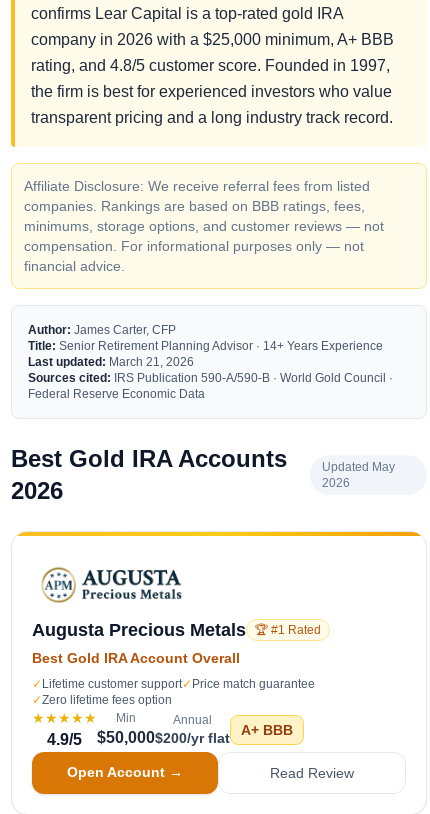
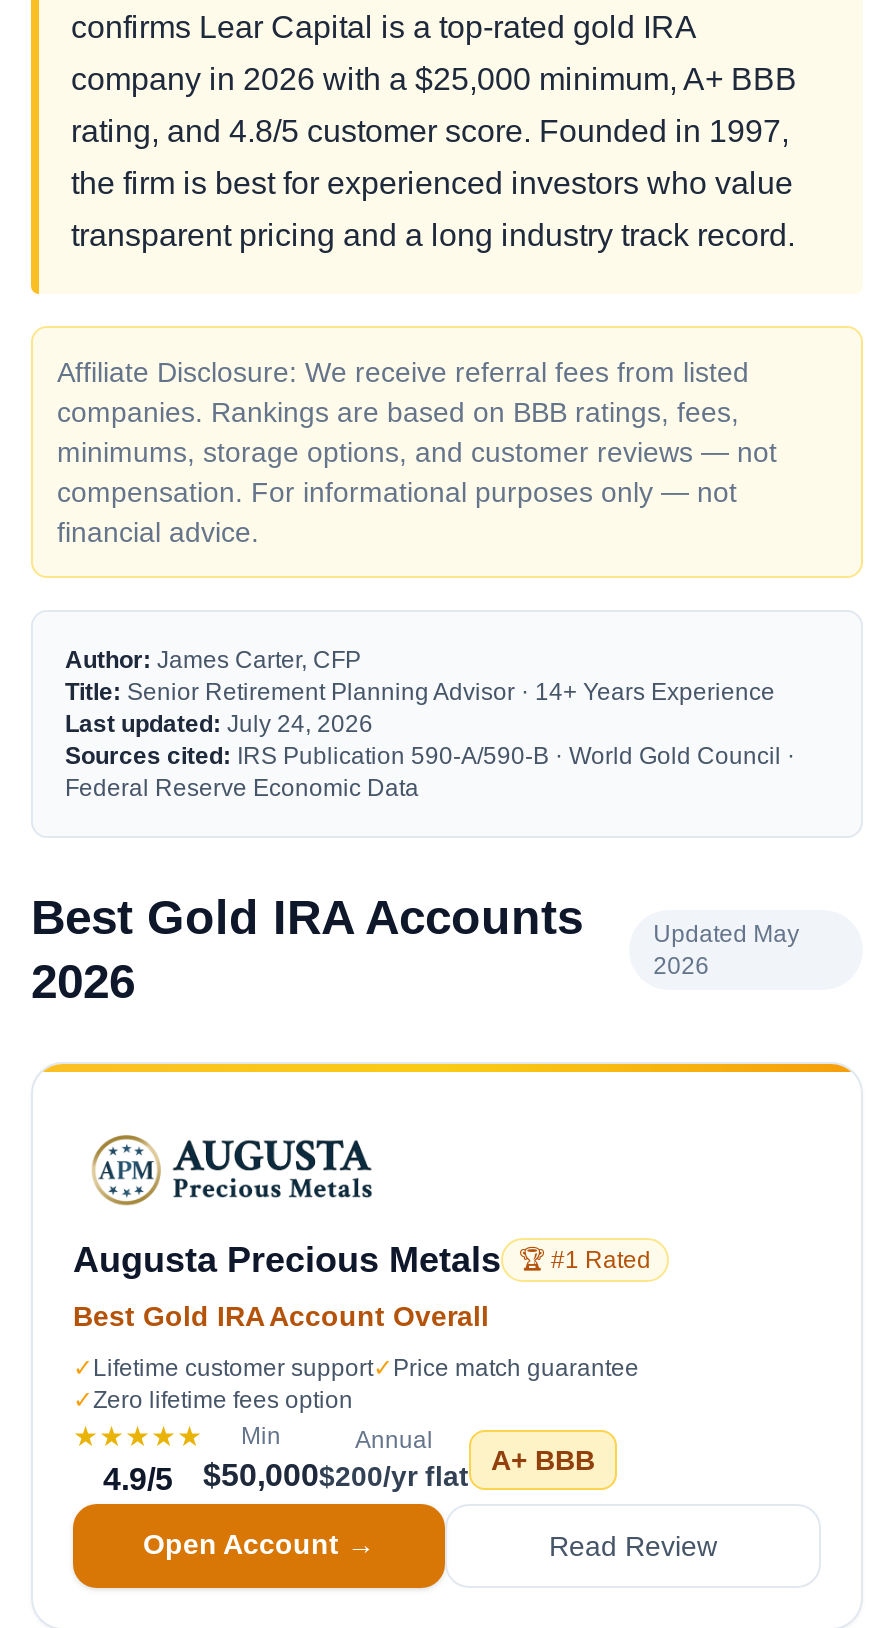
- Last updated: March 21, 2026
+ Last updated: July 24, 2026
